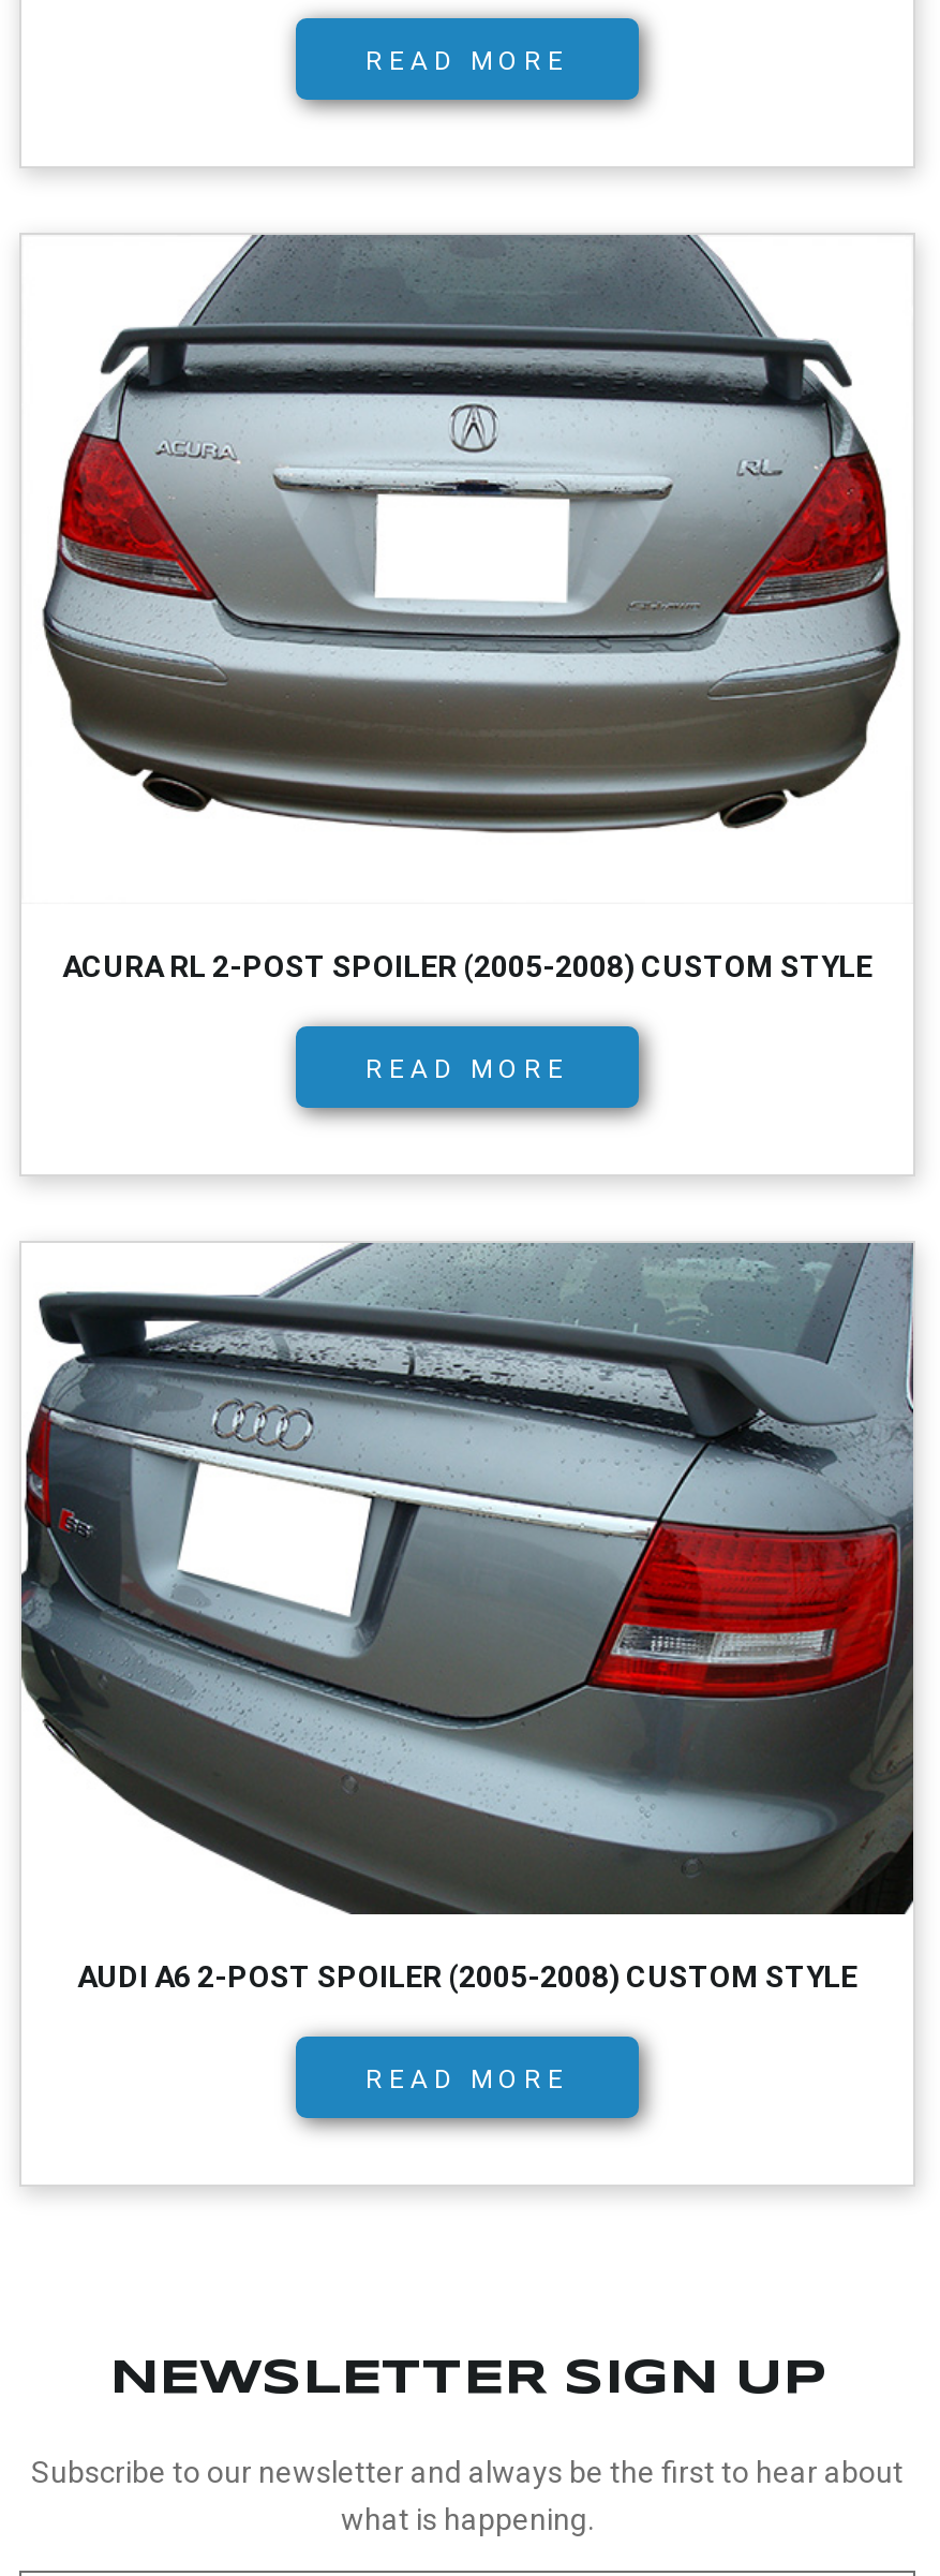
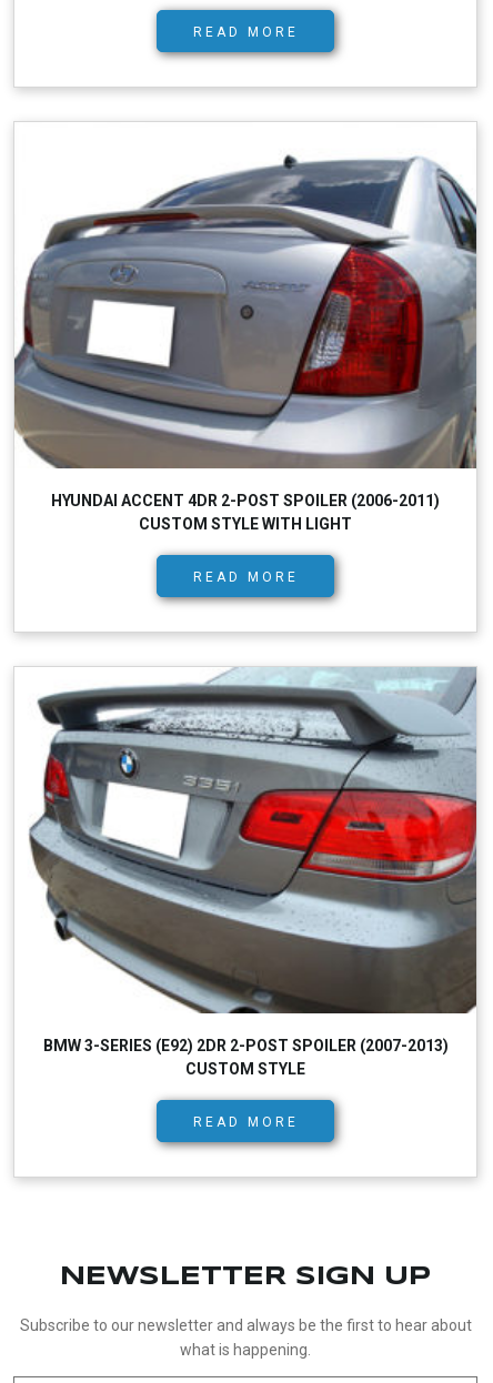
- [image]
+ [image]

- ACURA RL 2-POST SPOILER (2005-2008) CUSTOM STYLE
+ HYUNDAI ACCENT 4DR 2-POST SPOILER (2006-2011)
+ CUSTOM STYLE WITH LIGHT

- [image]
- AUDI A6 2-POST SPOILER (2005-2008) CUSTOM STYLE
+ [image]
+ BMW 3-SERIES (E92) 2DR 2-POST SPOILER (2007-2013)
+ CUSTOM STYLE
